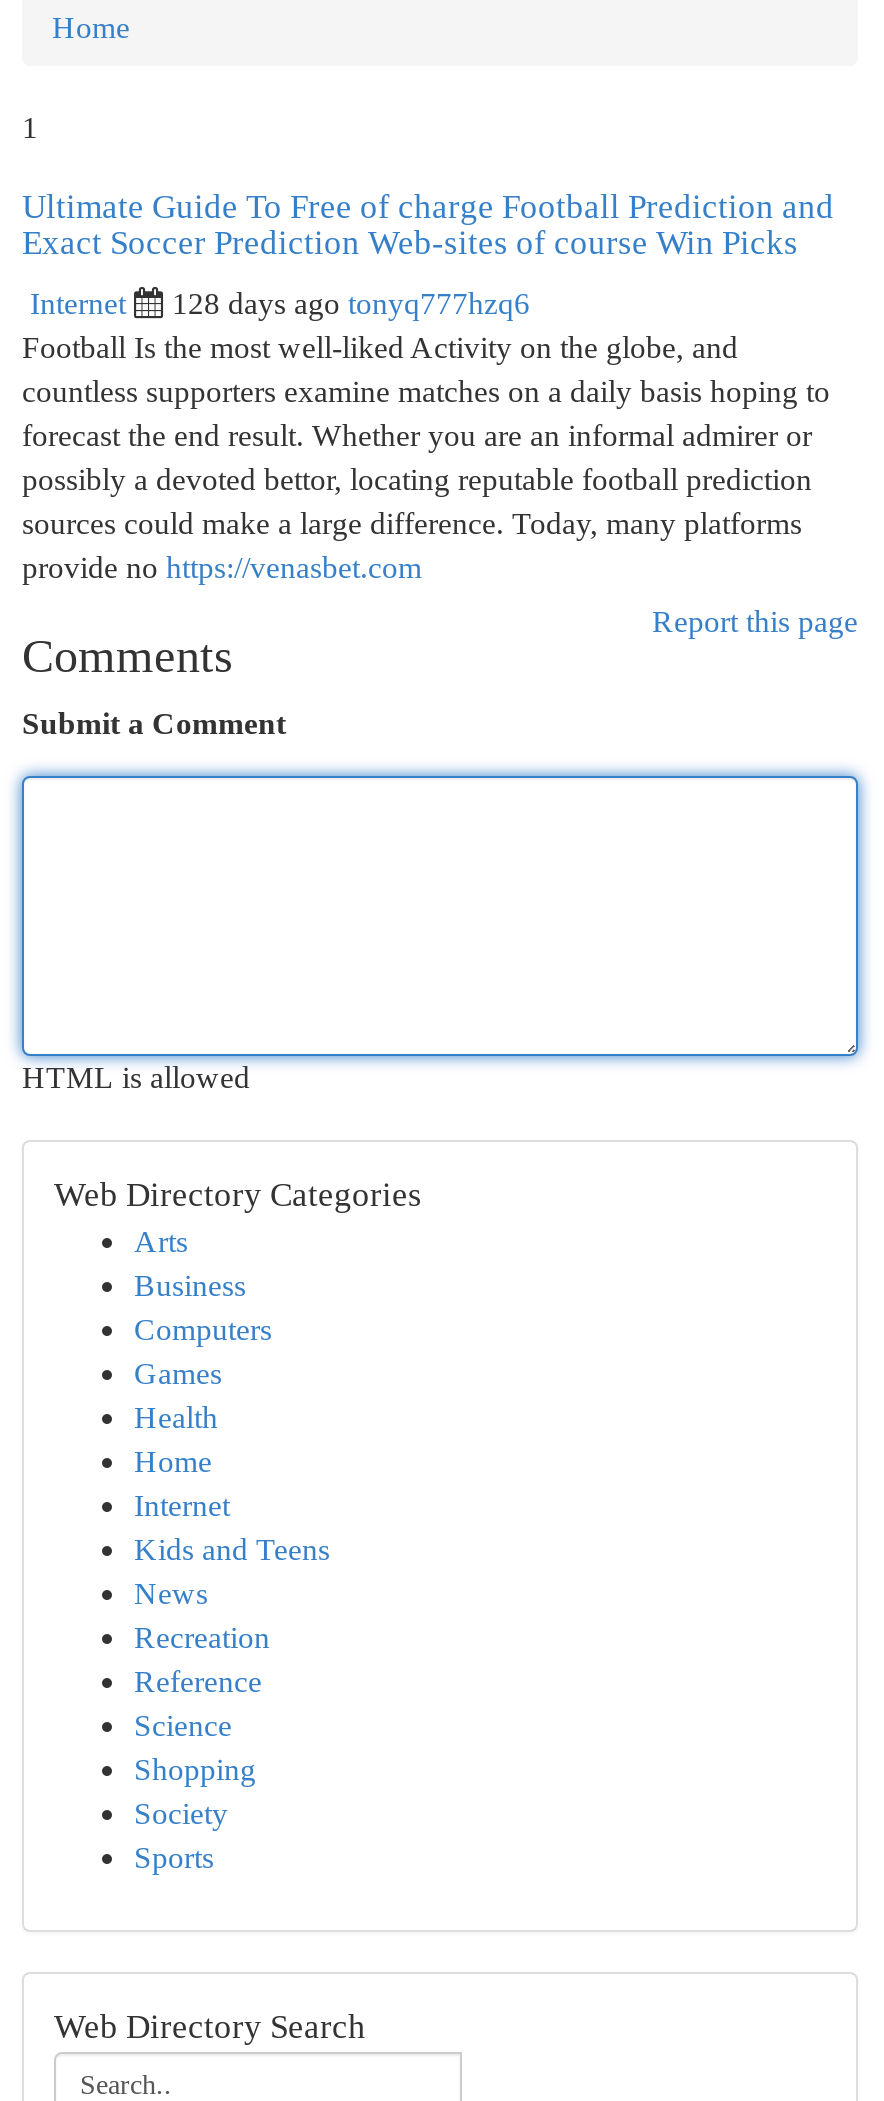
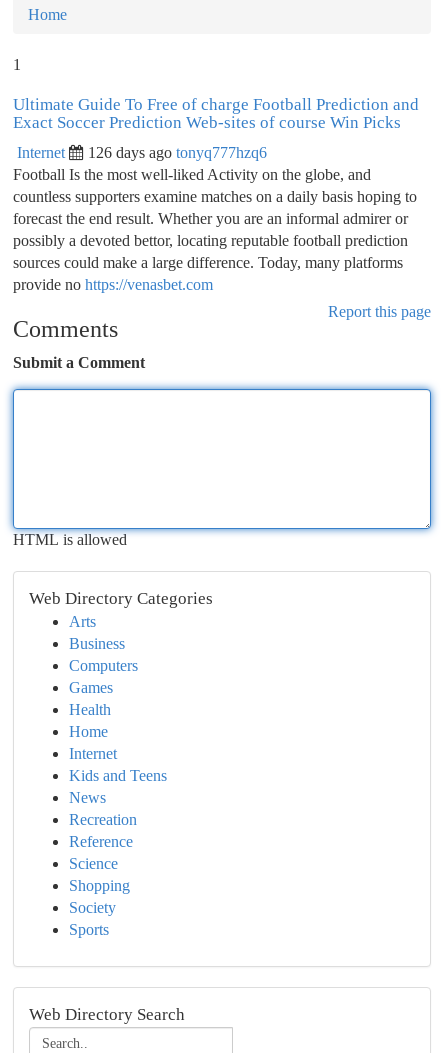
- 128 days ago tonyq777hzq6
+ 126 days ago tonyq777hzq6
